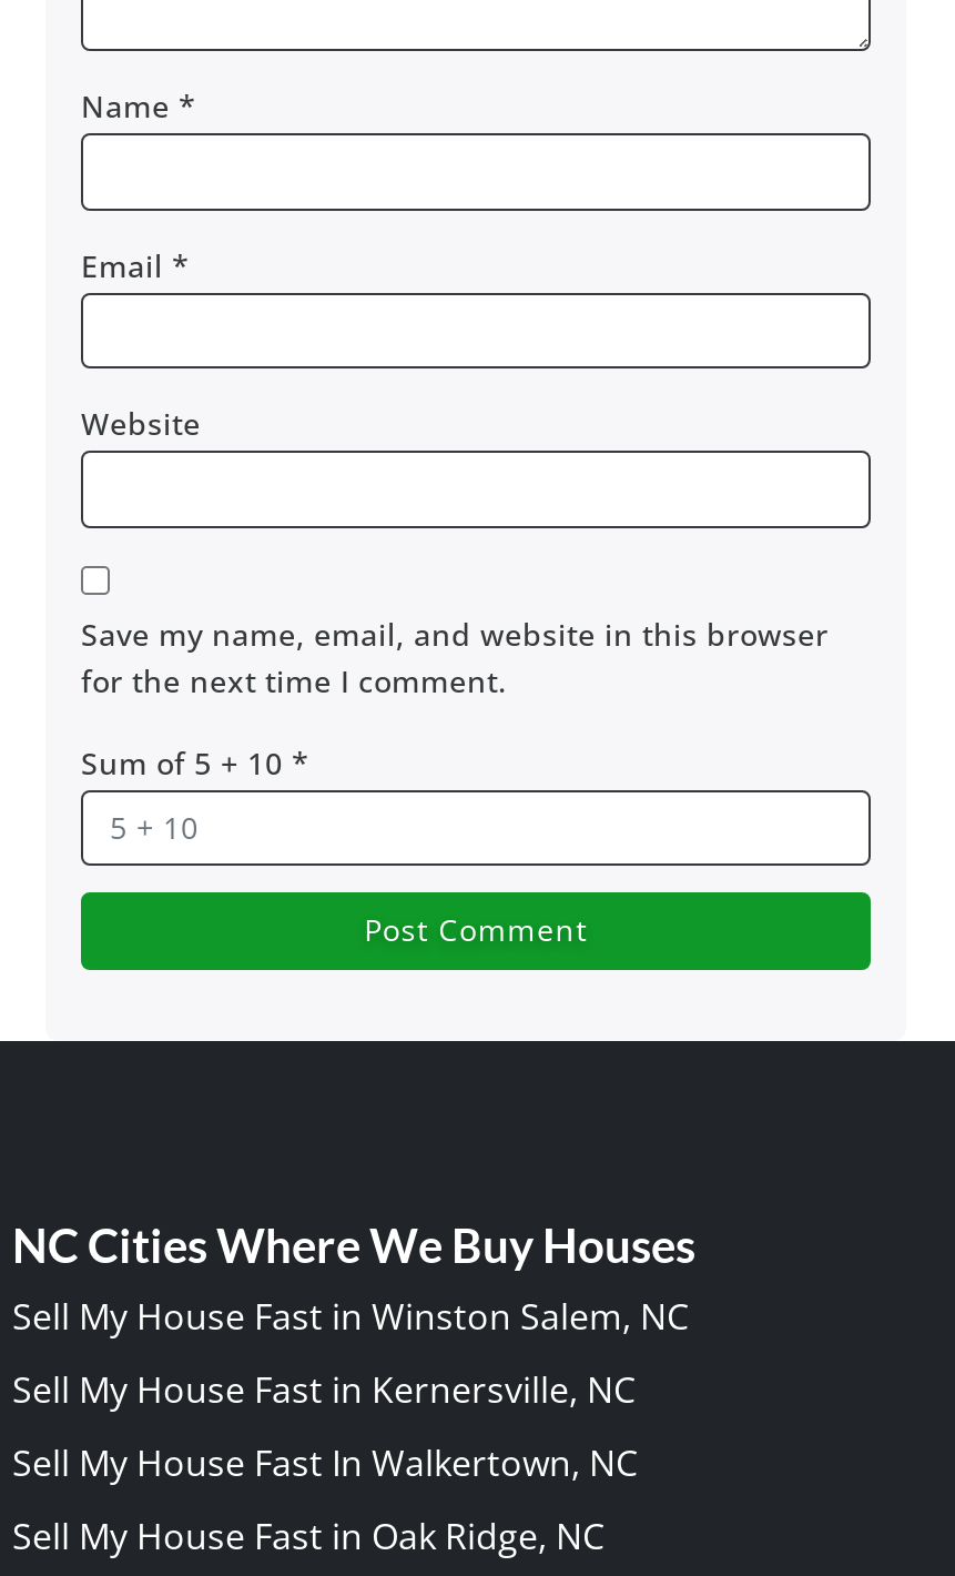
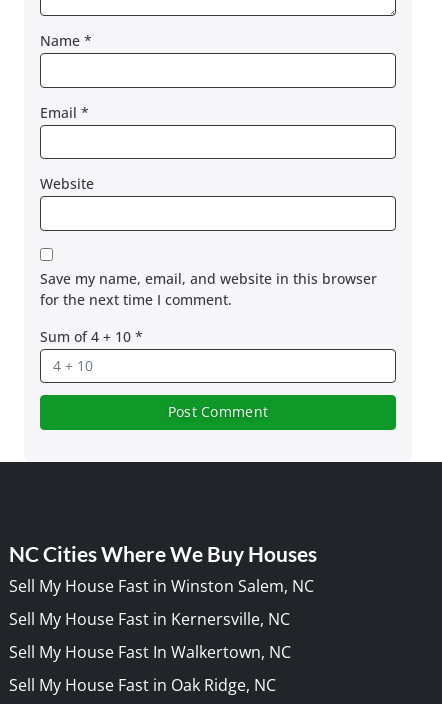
- Sum of 5 + 10 *
+ Sum of 4 + 10 *
